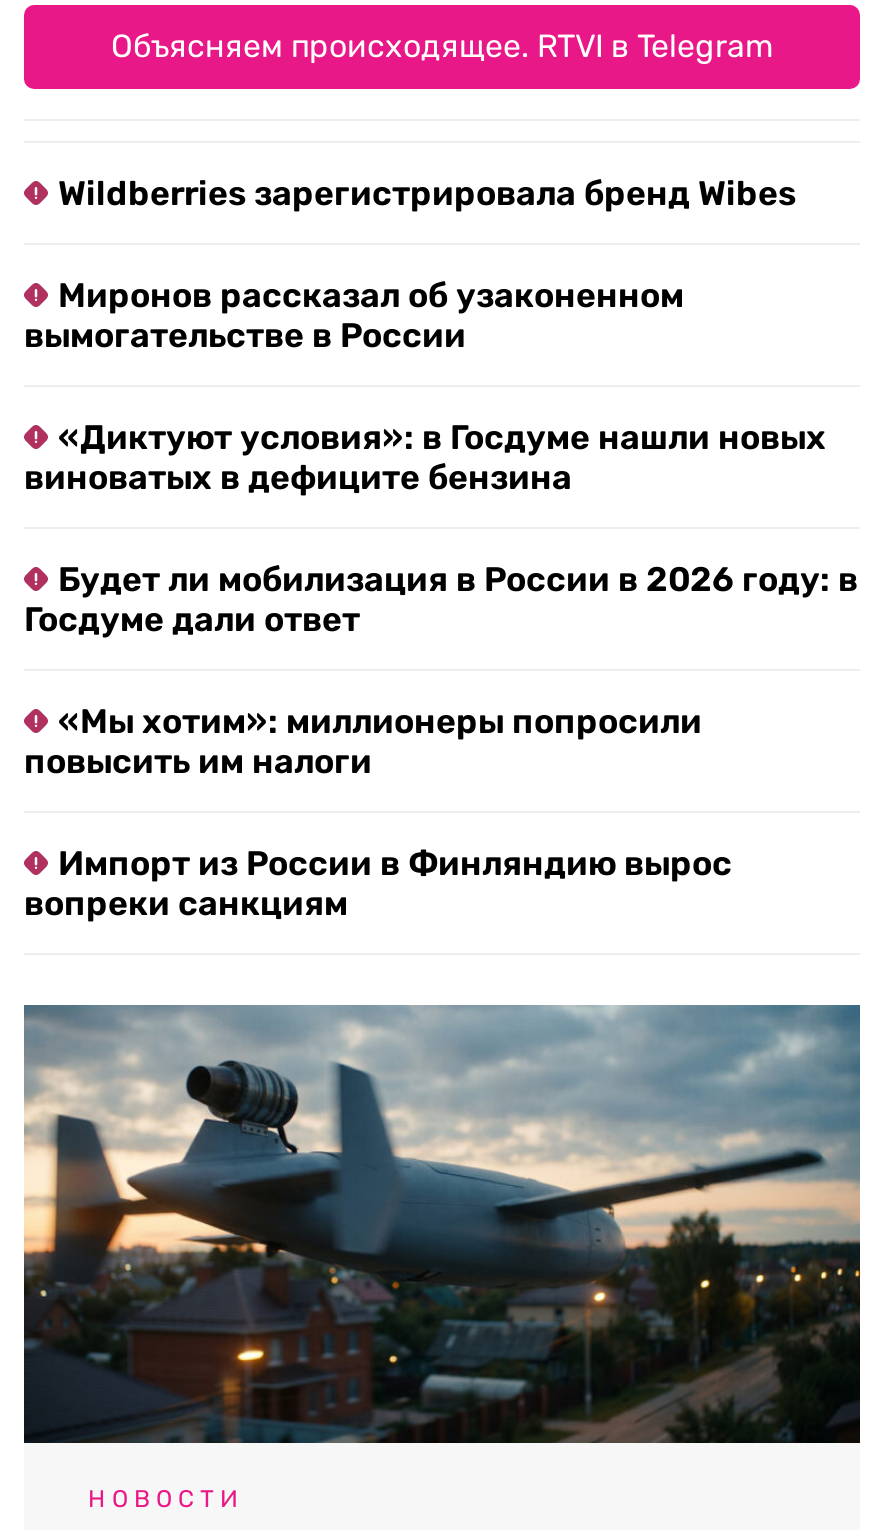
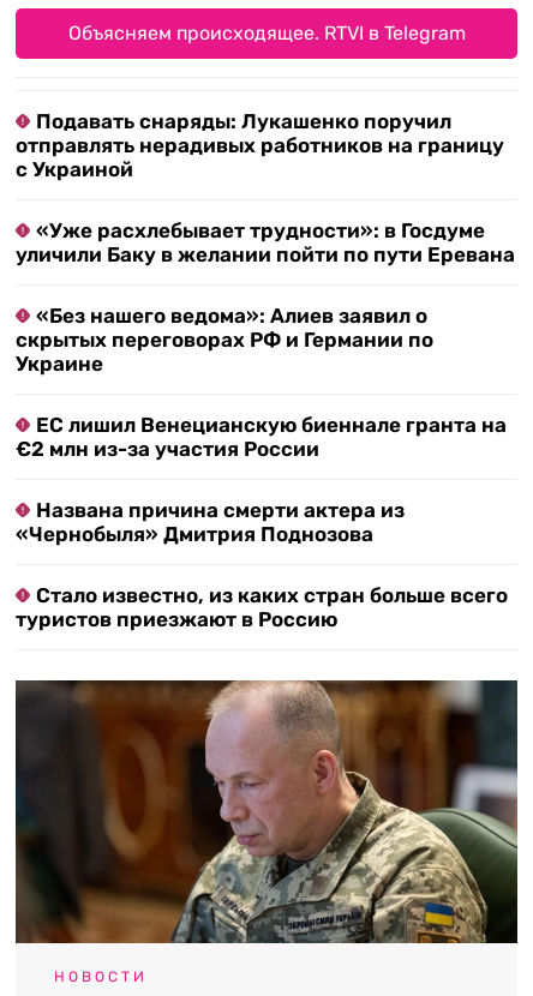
- Wildberries зарегистрировала бренд Wibes
+ Подавать снаряды: Лукашенко поручил
+ отправлять нерадивых работников на границу
+ с Украиной

- Миронов рассказал об узаконенном
- вымогательстве в России
+ «Уже расхлебывает трудности»: в Госдуме
+ уличили Баку в желании пойти по пути Еревана

- «Диктуют условия»: в Госдуме нашли новых
- виноватых в дефиците бензина
+ «Без нашего ведома»: Алиев заявил о
+ скрытых переговорах РФ и Германии по
+ Украине

- Будет ли мобилизация в России в 2026 году: в
- Госдуме дали ответ
+ ЕС лишил Венецианскую биеннале гранта на
+ €2 млн из-за участия России

- «Мы хотим»: миллионеры попросили
- повысить им налоги
+ Названа причина смерти актера из
+ «Чернобыля» Дмитрия Поднозова

- Импорт из России в Финляндию вырос
- вопреки санкциям
+ Стало известно, из каких стран больше всего
+ туристов приезжают в Россию

- [image]
+ [image]
